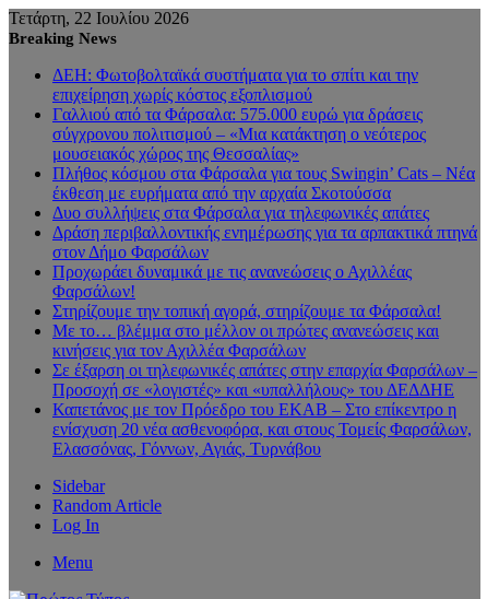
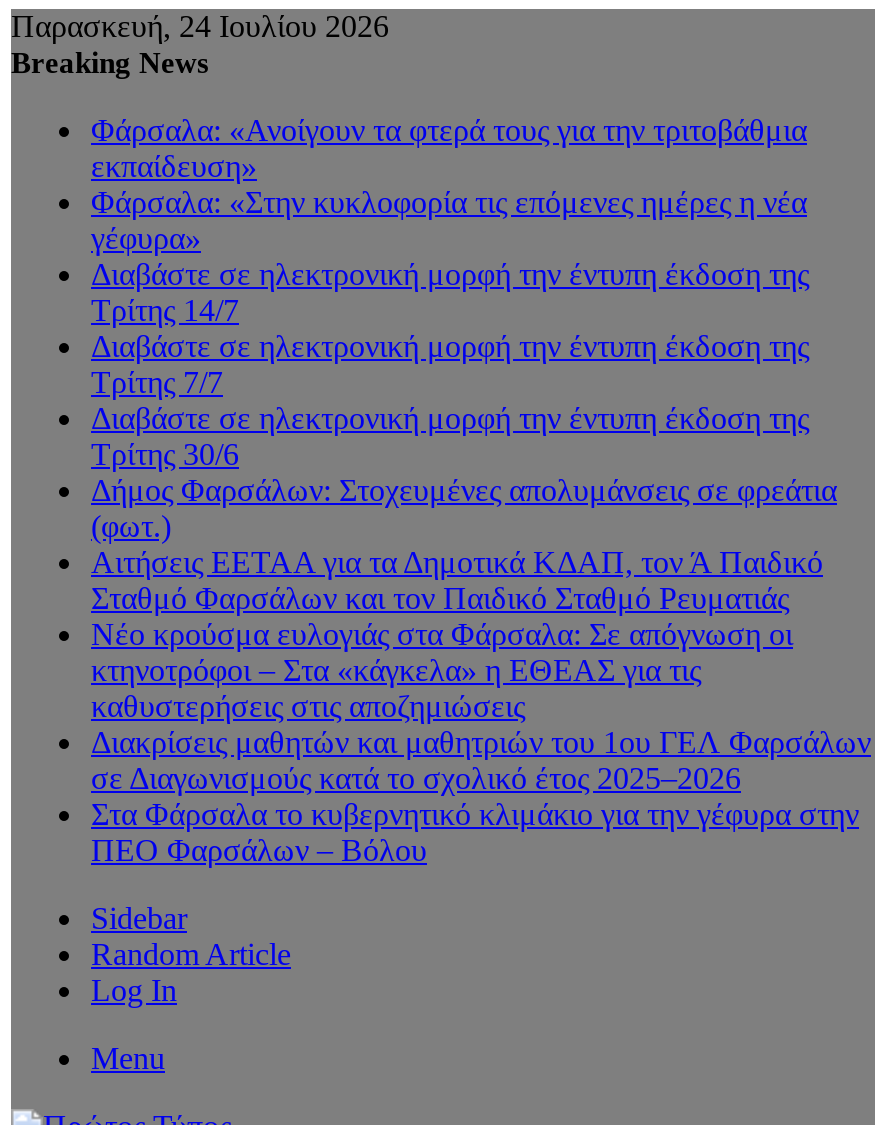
- Τετάρτη, 22 Ιουλίου 2026
+ Παρασκευή, 24 Ιουλίου 2026

- ΔΕΗ: Φωτοβολταϊκά συστήματα για το σπίτι και την
- επιχείρηση χωρίς κόστος εξοπλισμού
- Γαλλιού από τα Φάρσαλα: 575.000 ευρώ για δράσεις
- σύγχρονου πολιτισμού – «Μια κατάκτηση ο νεότερος
- μουσειακός χώρος της Θεσσαλίας»
- Πλήθος κόσμου στα Φάρσαλα για τους Swingin’ Cats – Νέα
- έκθεση με ευρήματα από την αρχαία Σκοτούσσα
- Δυο συλλήψεις στα Φάρσαλα για τηλεφωνικές απάτες
- Δράση περιβαλλοντικής ενημέρωσης για τα αρπακτικά πτηνά
- στον Δήμο Φαρσάλων
- Προχωράει δυναμικά με τις ανανεώσεις ο Αχιλλέας
- Φαρσάλων!
- Στηρίζουμε την τοπική αγορά, στηρίζουμε τα Φάρσαλα!
- Με το… βλέμμα στο μέλλον οι πρώτες ανανεώσεις και
- κινήσεις για τον Αχιλλέα Φαρσάλων
- Σε έξαρση οι τηλεφωνικές απάτες στην επαρχία Φαρσάλων –
- Προσοχή σε «λογιστές» και «υπαλλήλους» του ΔΕΔΔΗΕ
- Καπετάνος με τον Πρόεδρο του ΕΚΑΒ – Στο επίκεντρο η
- ενίσχυση 20 νέα ασθενοφόρα, και στους Τομείς Φαρσάλων,
- Ελασσόνας, Γόννων, Αγιάς, Τυρνάβου
+ Φάρσαλα: «Ανοίγουν τα φτερά τους για την τριτοβάθμια
+ εκπαίδευση»
+ Φάρσαλα: «Στην κυκλοφορία τις επόμενες ημέρες η νέα
+ γέφυρα»
+ Διαβάστε σε ηλεκτρονική μορφή την έντυπη έκδοση της
+ Τρίτης 14/7
+ Διαβάστε σε ηλεκτρονική μορφή την έντυπη έκδοση της
+ Τρίτης 7/7
+ Διαβάστε σε ηλεκτρονική μορφή την έντυπη έκδοση της
+ Τρίτης 30/6
+ Δήμος Φαρσάλων: Στοχευμένες απολυμάνσεις σε φρεάτια
+ (φωτ.)
+ Αιτήσεις ΕΕΤΑΑ για τα Δημοτικά ΚΔΑΠ, τον Ά Παιδικό
+ Σταθμό Φαρσάλων και τον Παιδικό Σταθμό Ρευματιάς
+ Νέο κρούσμα ευλογιάς στα Φάρσαλα: Σε απόγνωση οι
+ κτηνοτρόφοι – Στα «κάγκελα» η ΕΘΕΑΣ για τις
+ καθυστερήσεις στις αποζημιώσεις
+ Διακρίσεις μαθητών και μαθητριών του 1ου ΓΕΛ Φαρσάλων
+ σε Διαγωνισμούς κατά το σχολικό έτος 2025–2026
+ Στα Φάρσαλα το κυβερνητικό κλιμάκιο για την γέφυρα στην
+ ΠΕΟ Φαρσάλων – Βόλου
